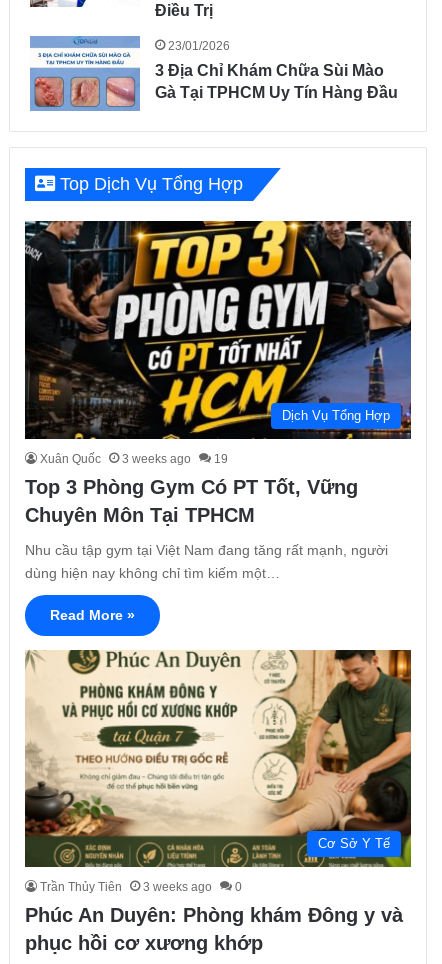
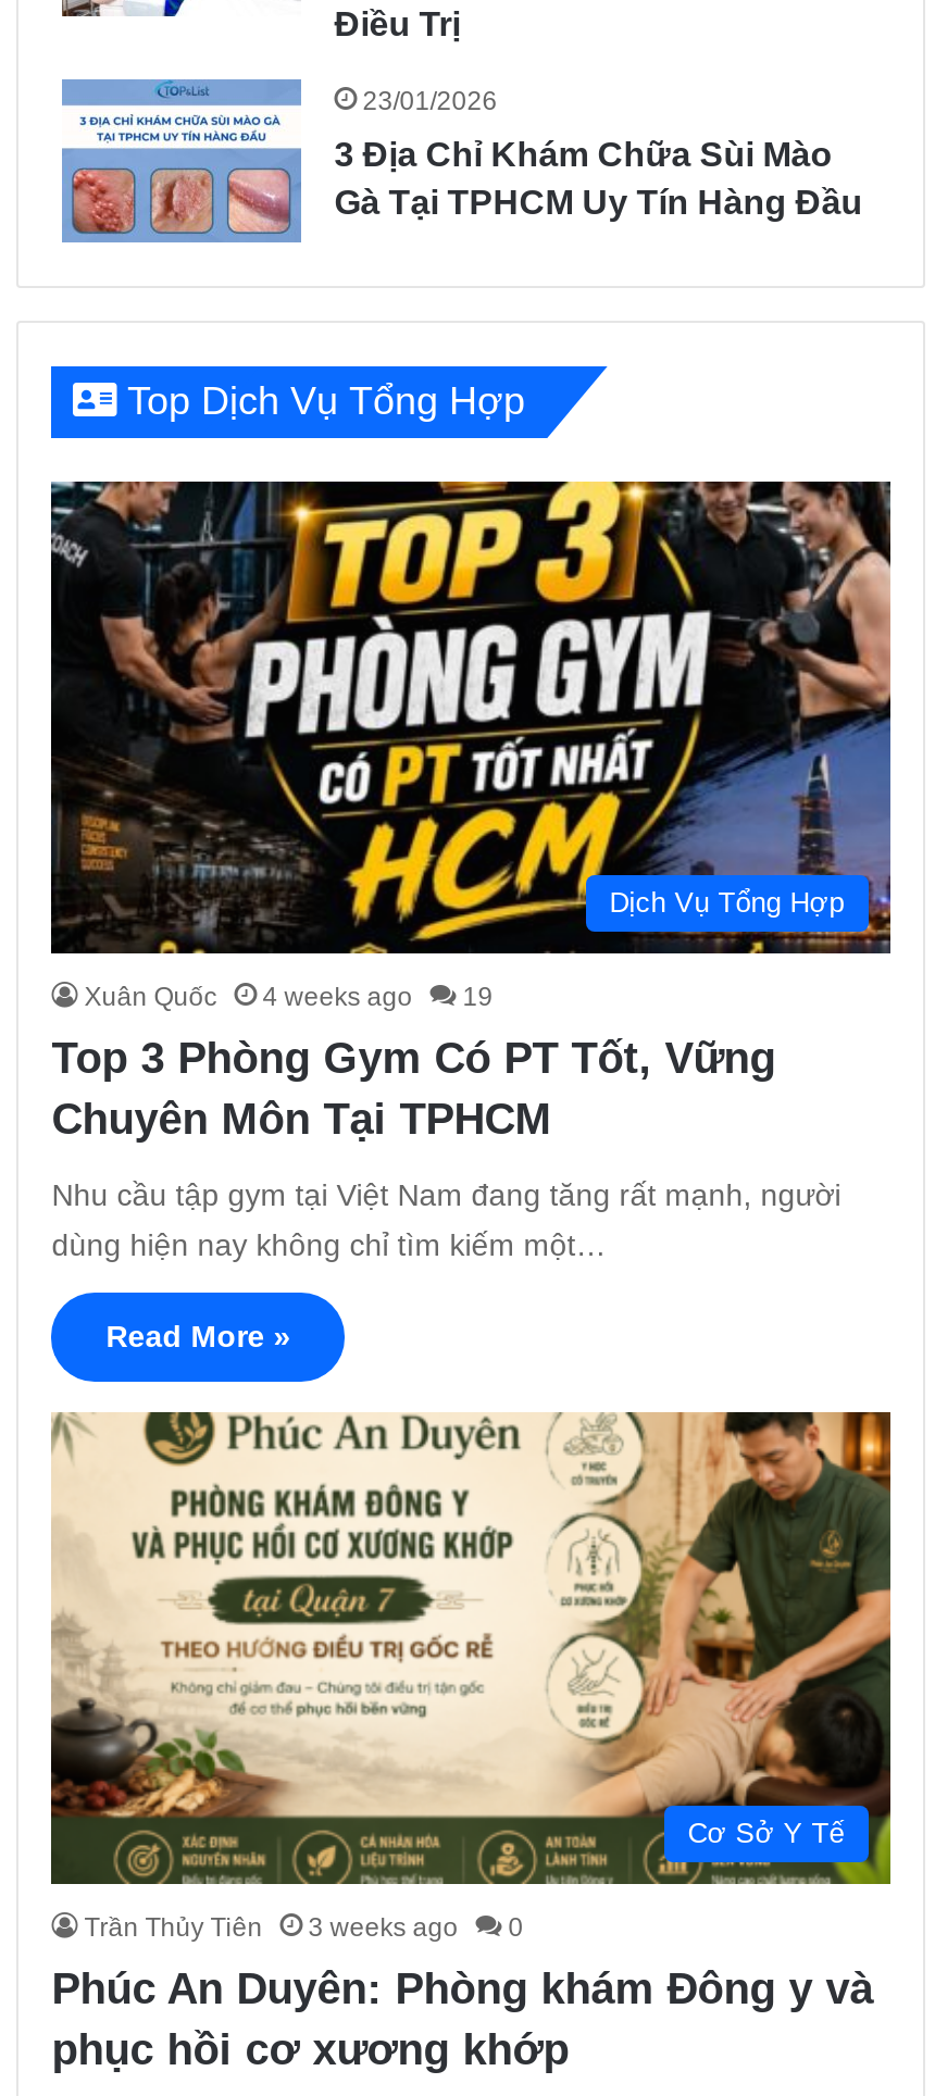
- Xuân Quốc 3 weeks ago 19
+ Xuân Quốc 4 weeks ago 19
